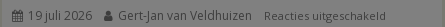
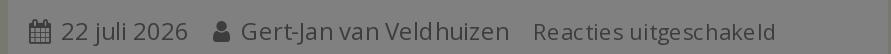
- 19 juli 2026
+ 22 juli 2026
